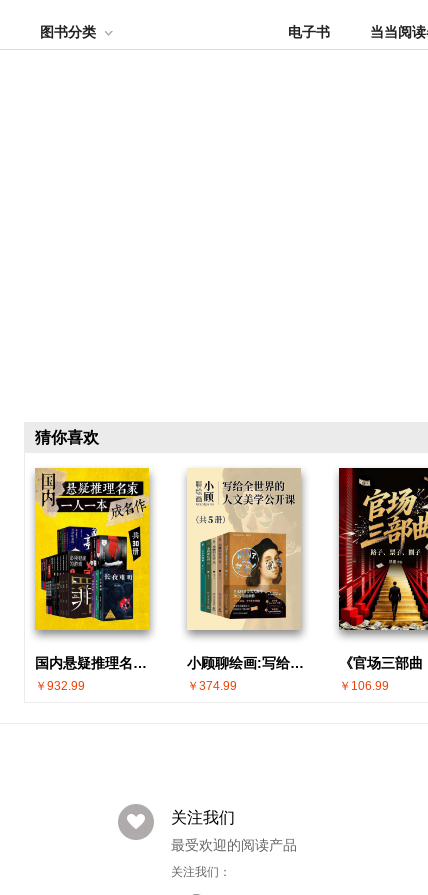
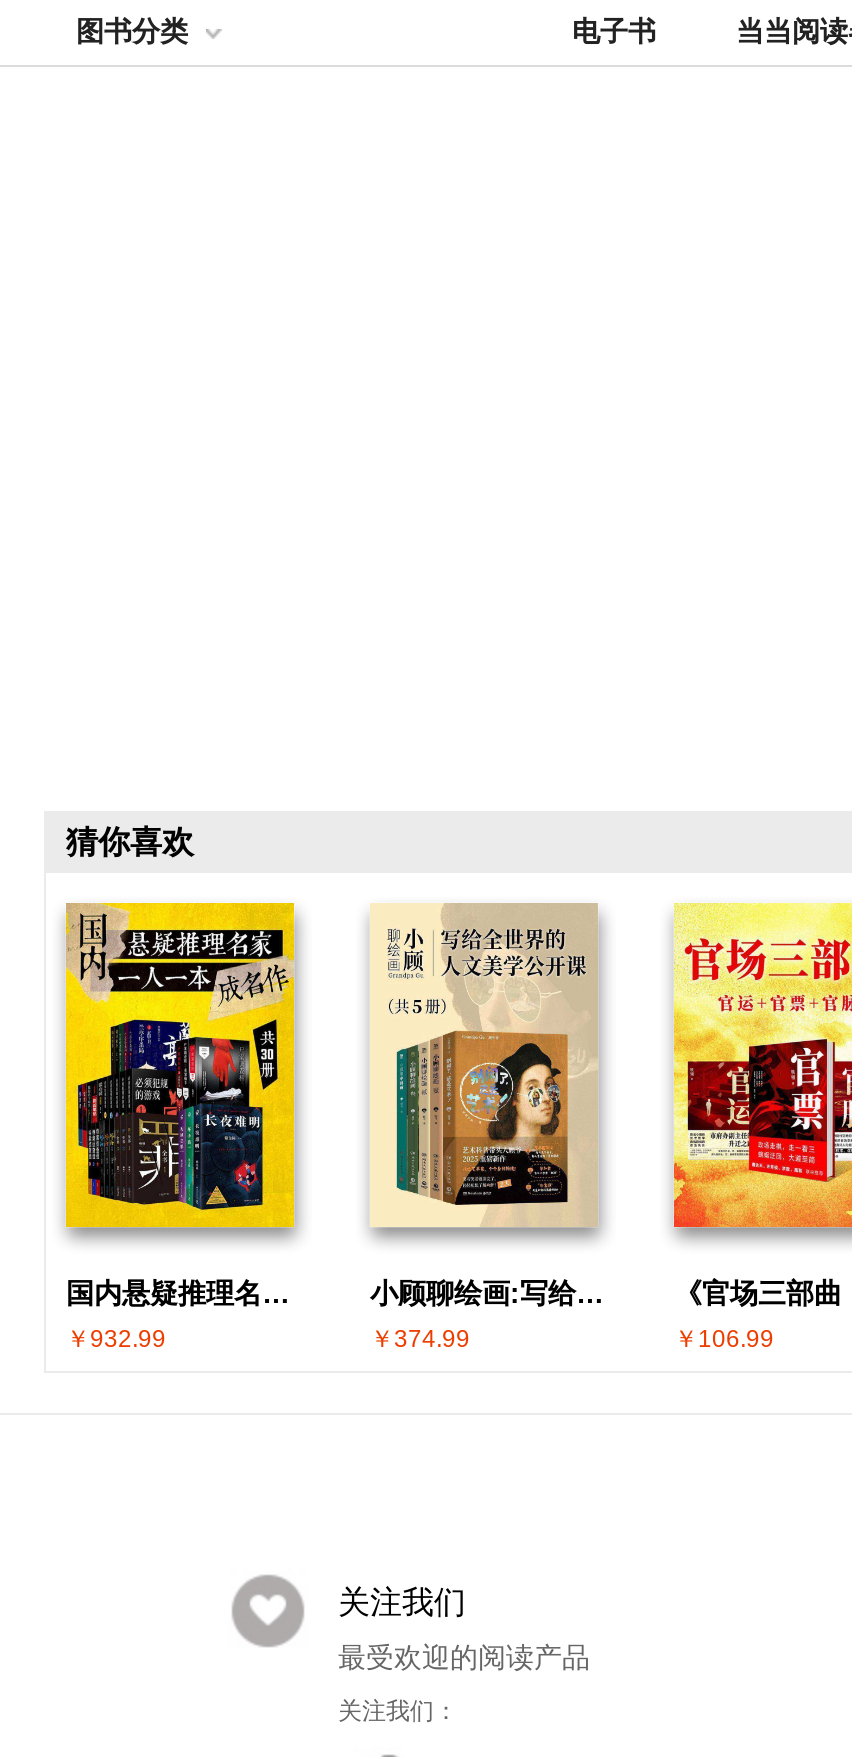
- [image]
+ [image]
